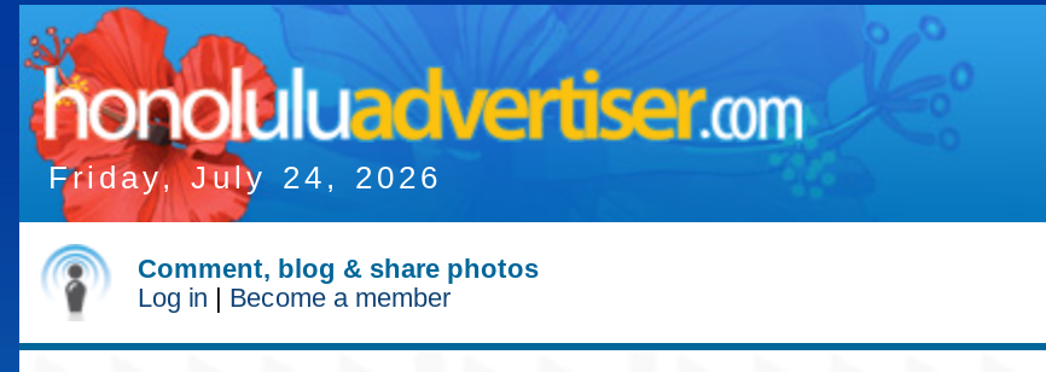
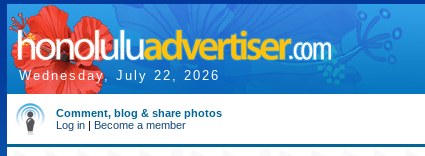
- Friday, July 24, 2026
+ Wednesday, July 22, 2026
